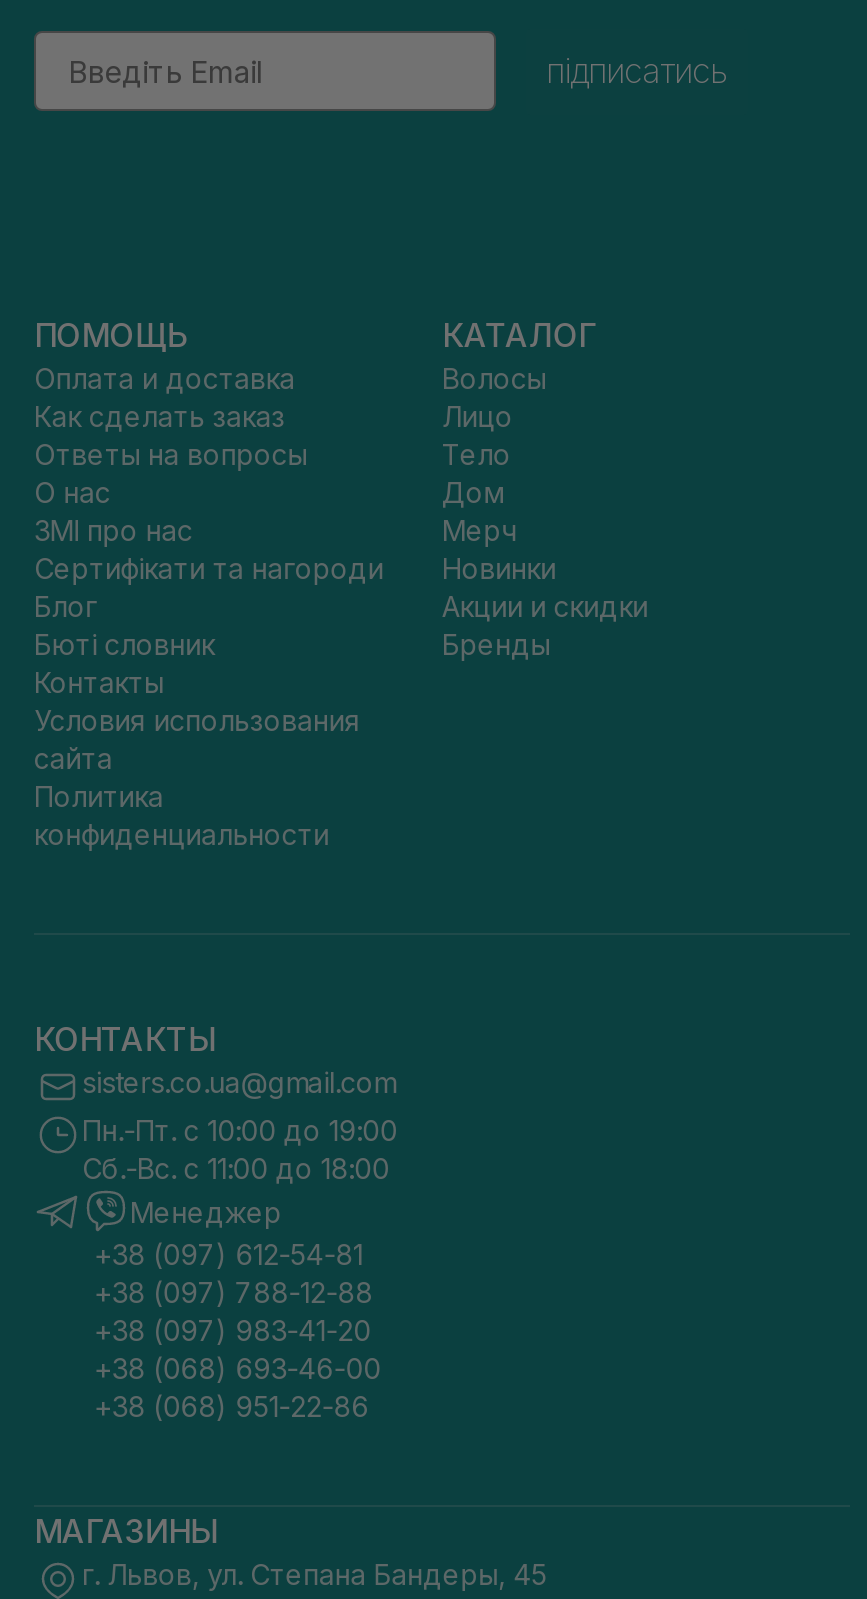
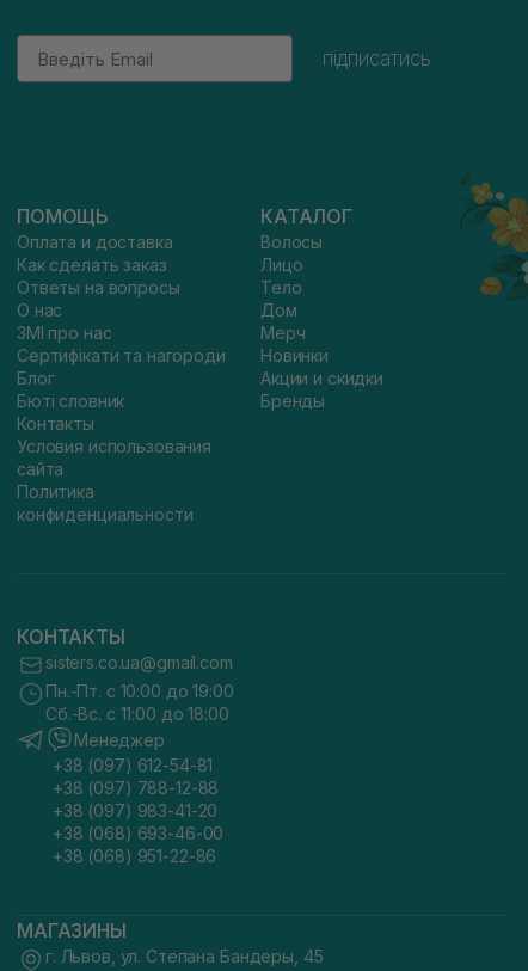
+ [image]
